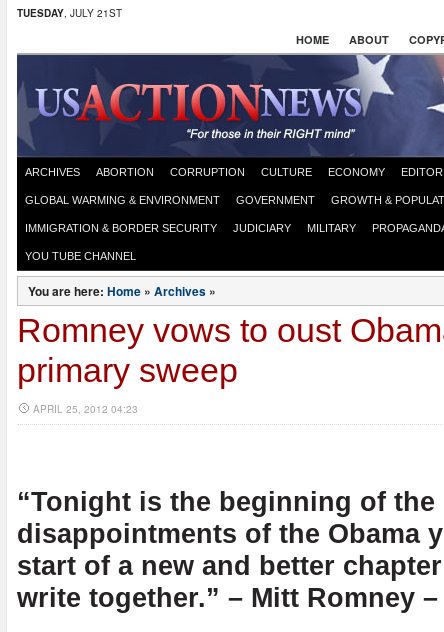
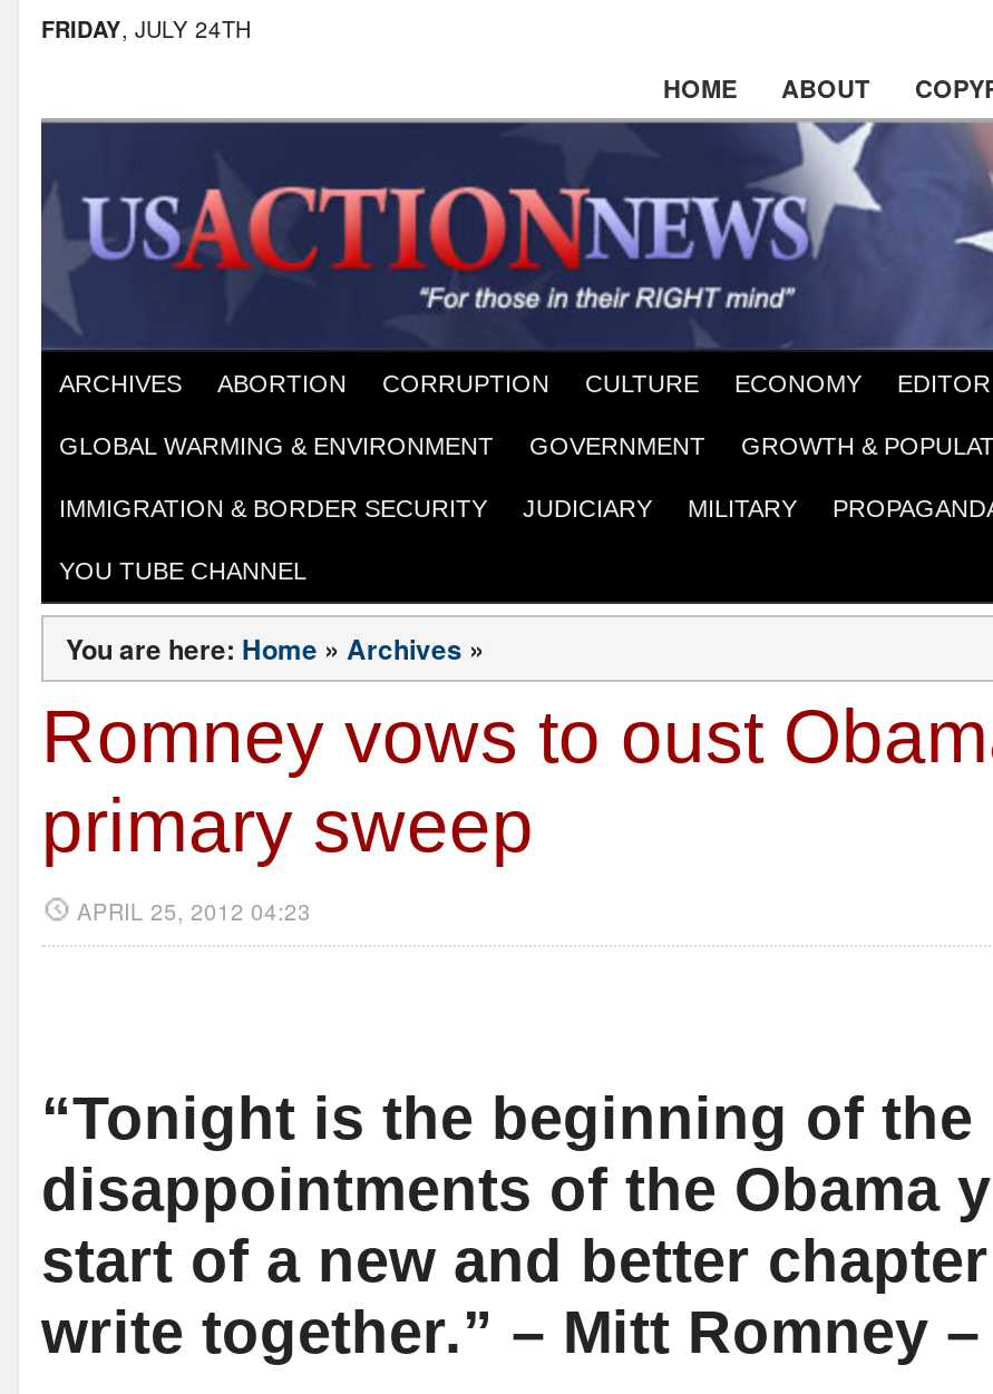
- TUESDAY, JULY 21ST
+ FRIDAY, JULY 24TH
